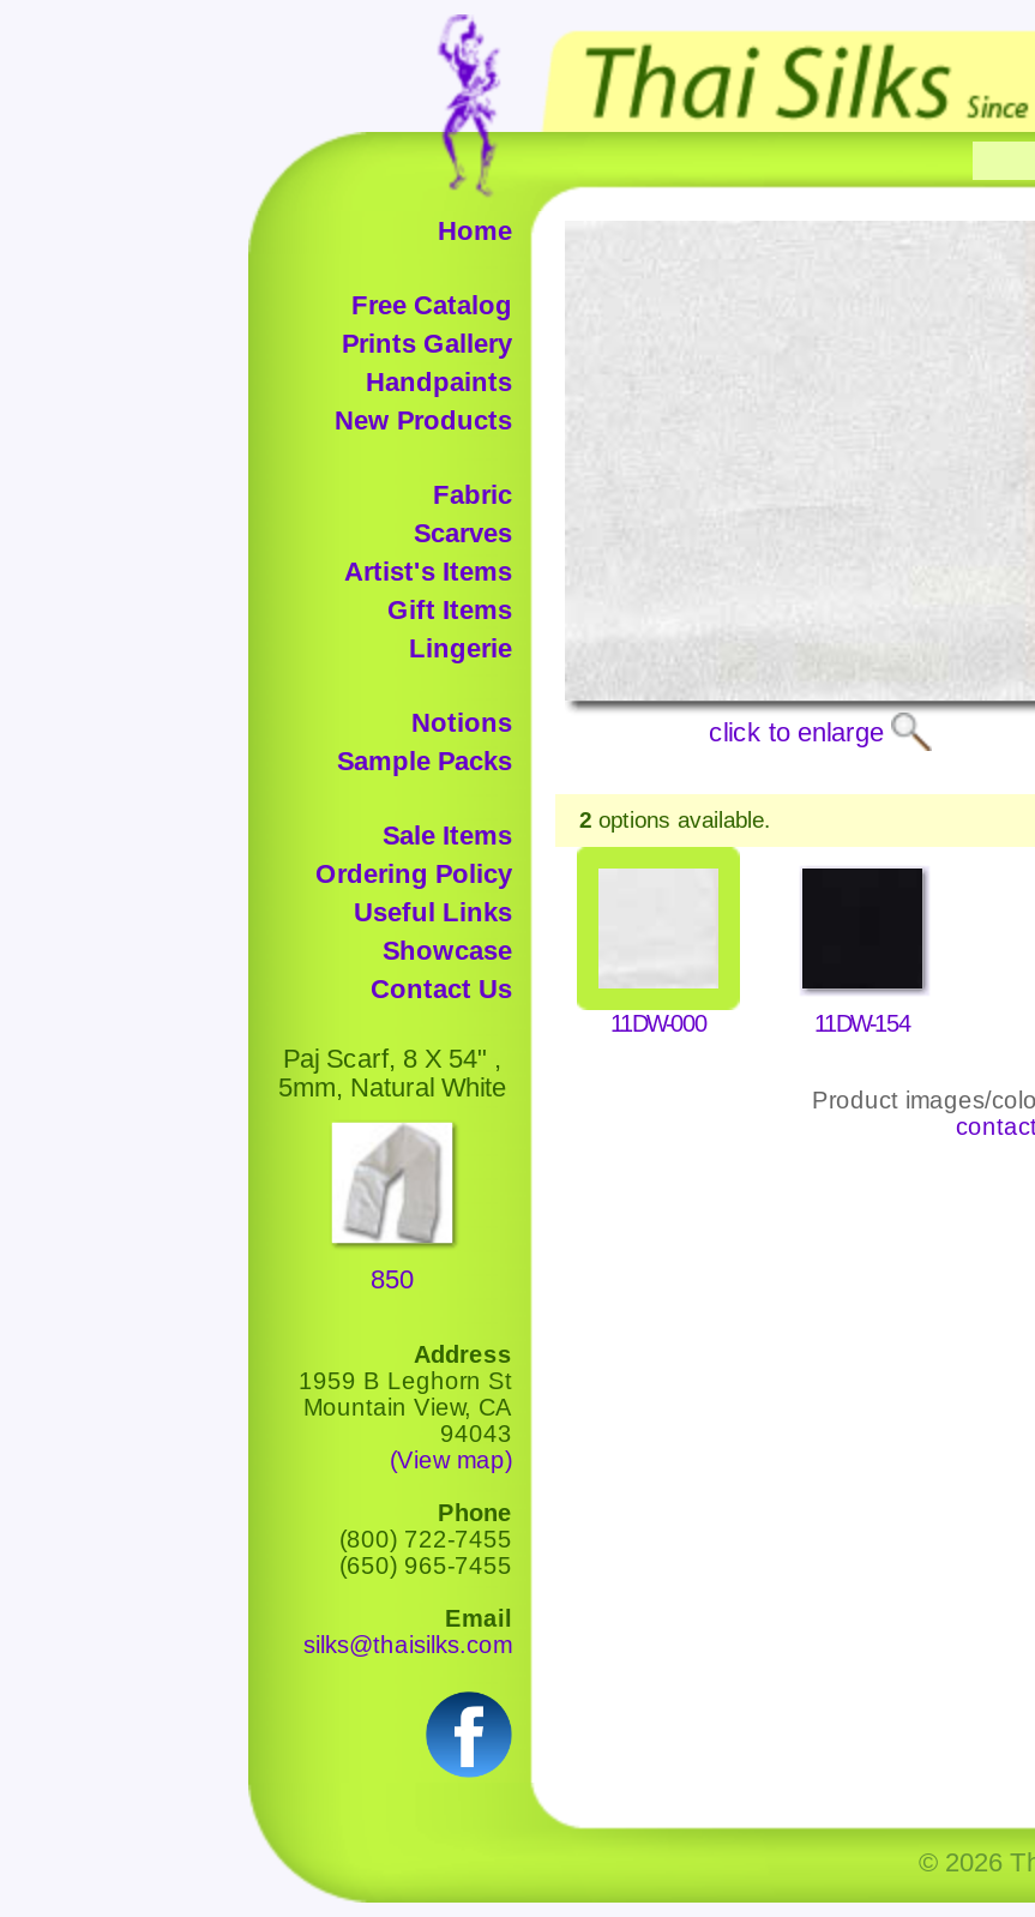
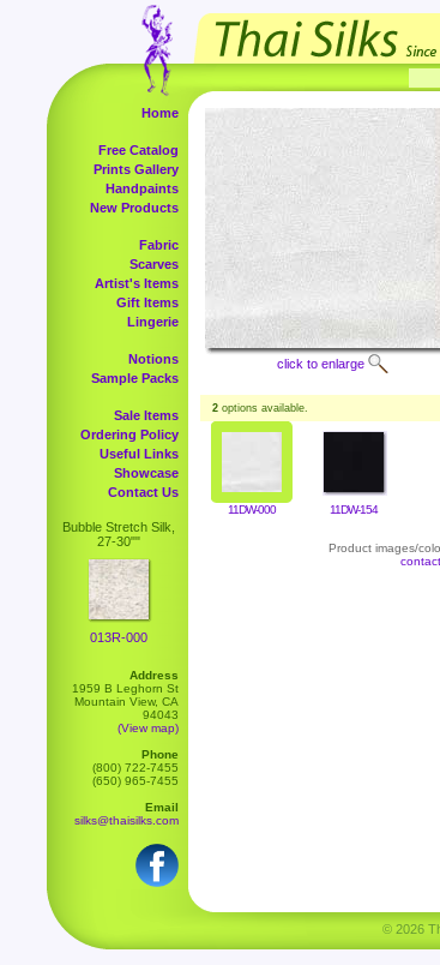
- Paj Scarf, 8 X 54" ,
- 5mm, Natural White
+ Bubble Stretch Silk,
+ 27-30""

- [image]
- 850
+ [image]
+ 013R-000
